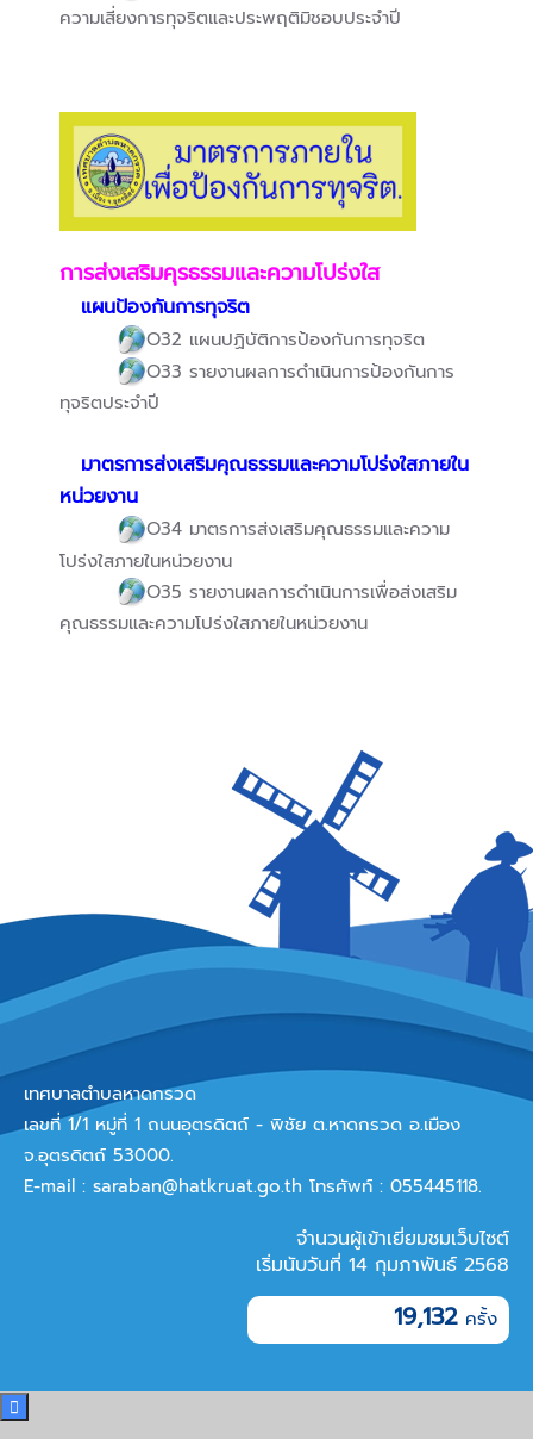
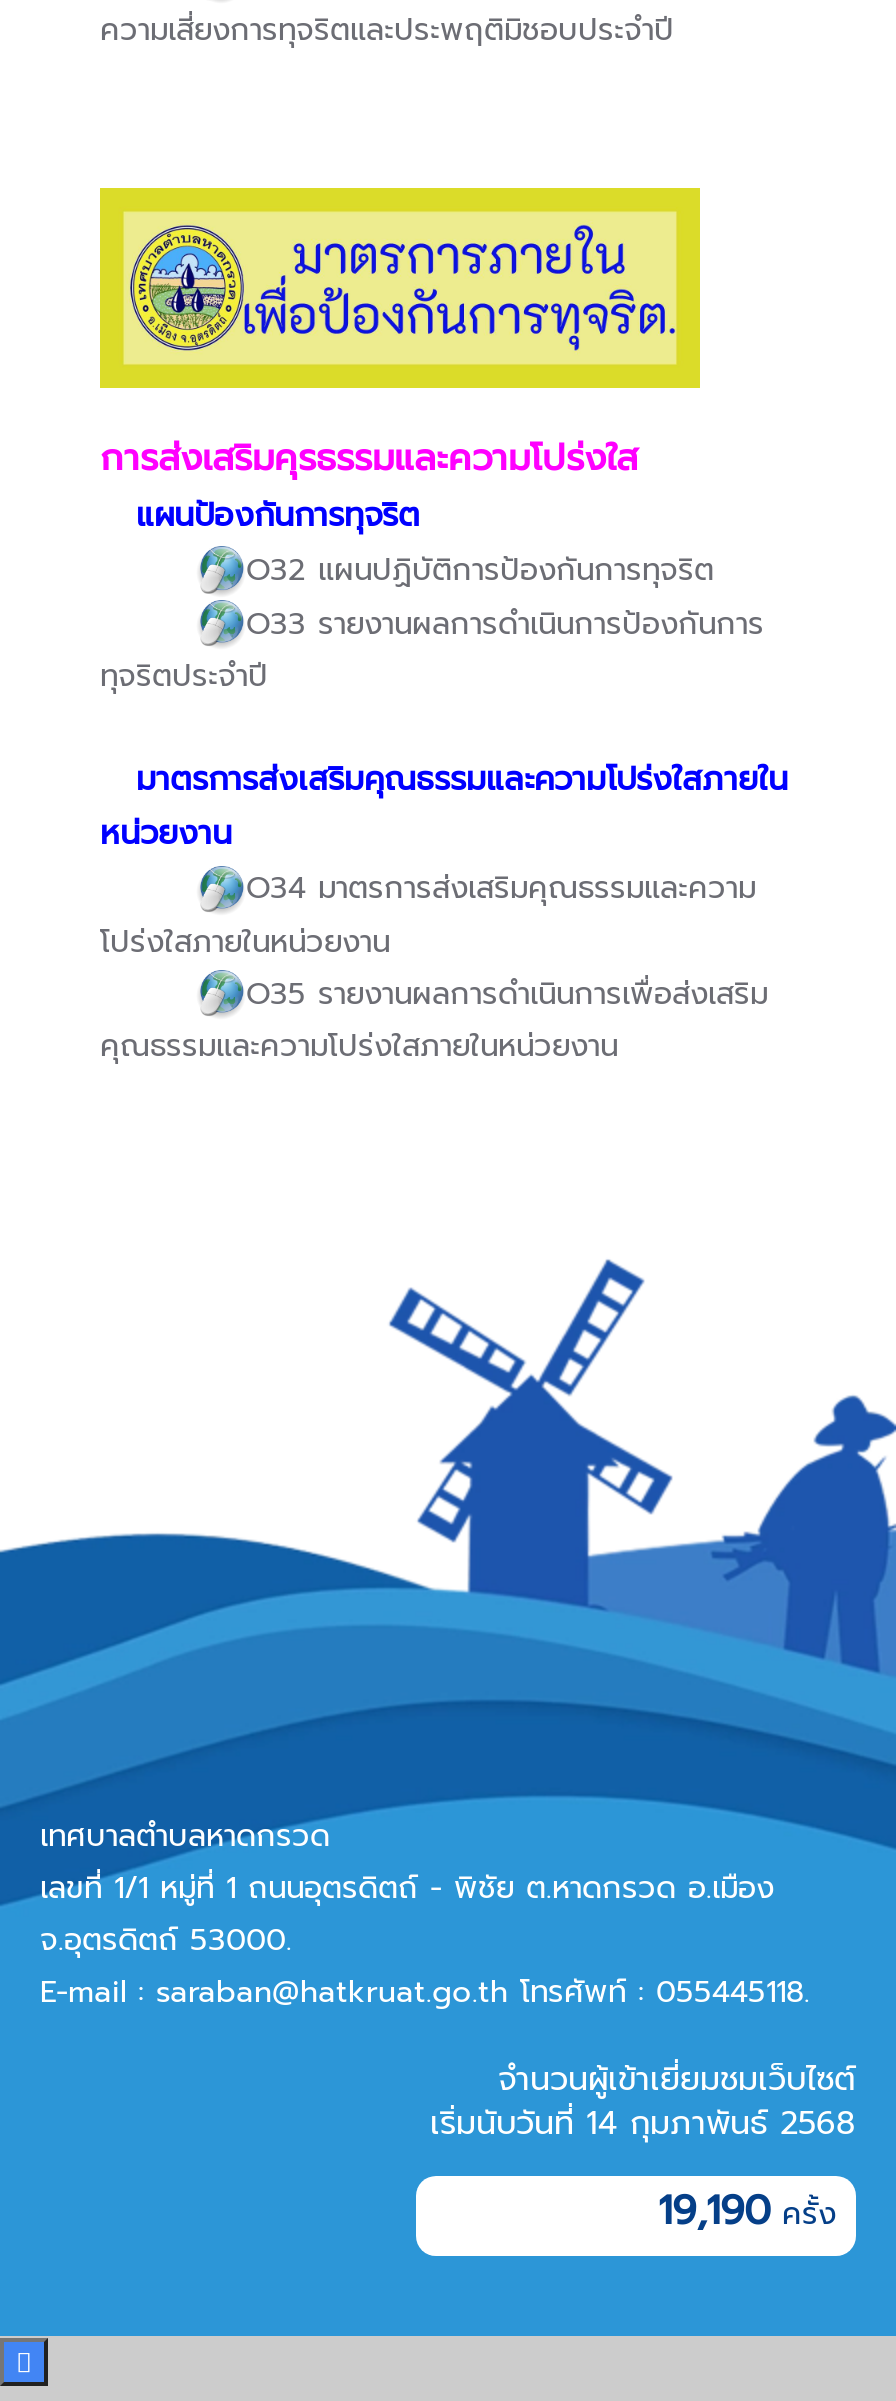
- 19,132
+ 19,190
